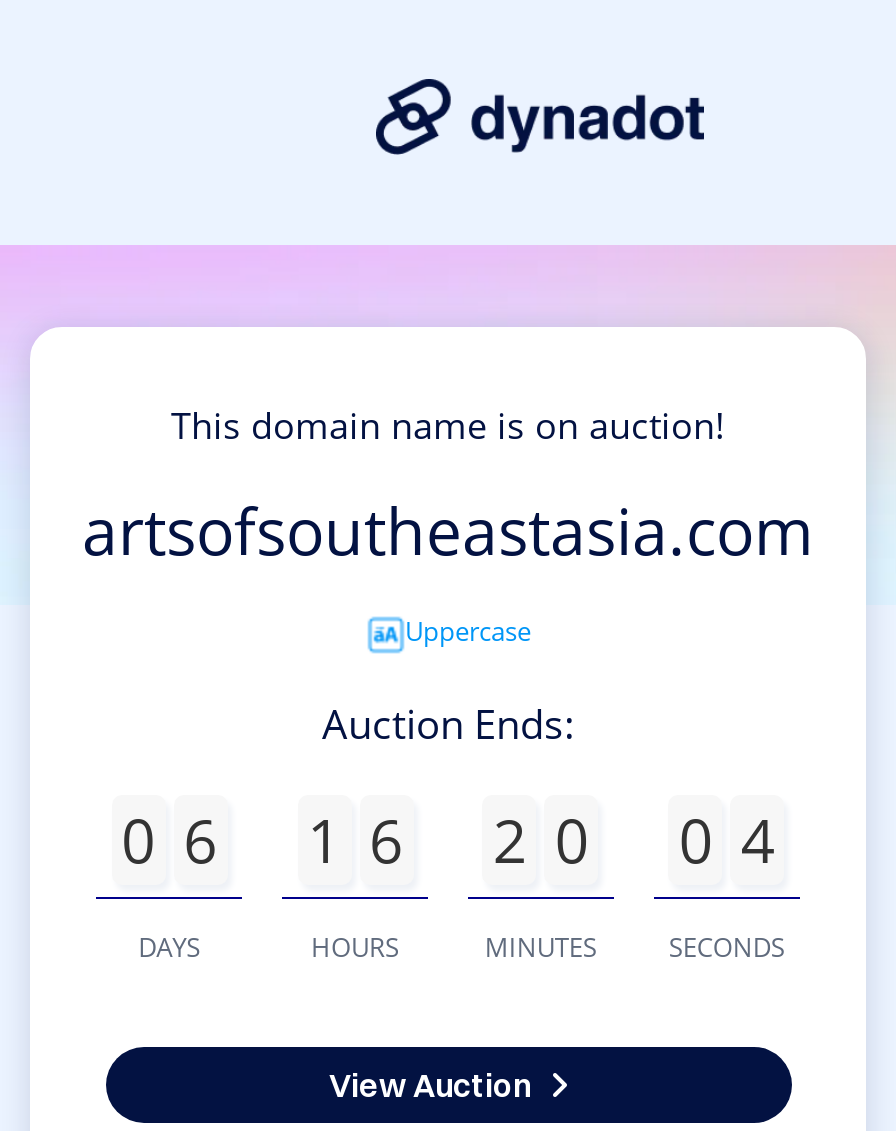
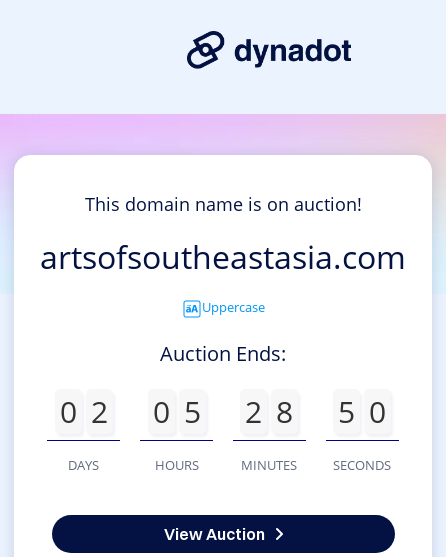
- 0 6
+ 0 2

- 1 6
+ 0 5

- 2 0
+ 2 8

- 0 4
+ 5 0
